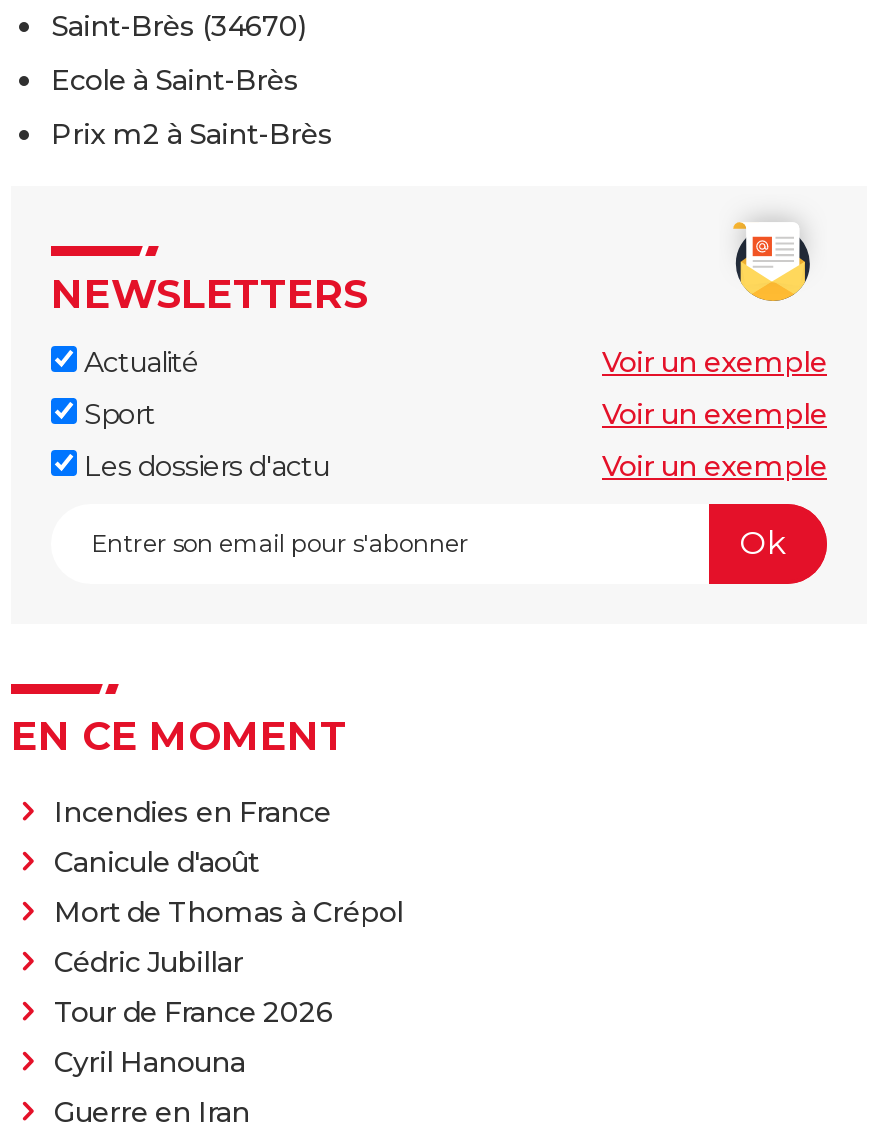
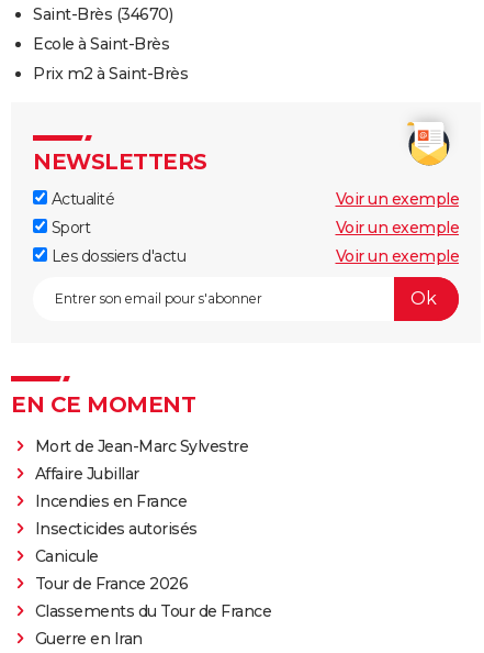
+ Mort de Jean-Marc Sylvestre
+ Affaire Jubillar

moved down: Incendies en France

- Canicule d'août
- Mort de Thomas à Crépol
- Cédric Jubillar
+ Insecticides autorisés
+ Canicule

- Cyril Hanouna
+ Classements du Tour de France
